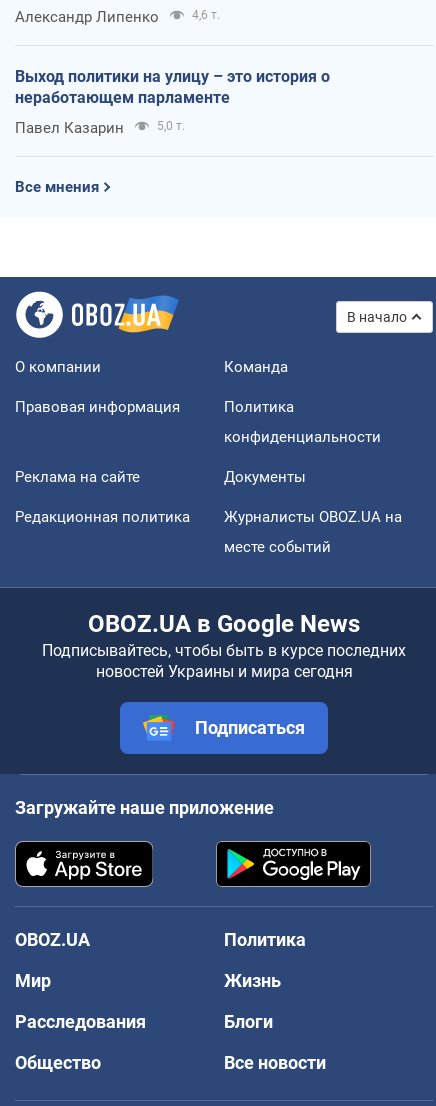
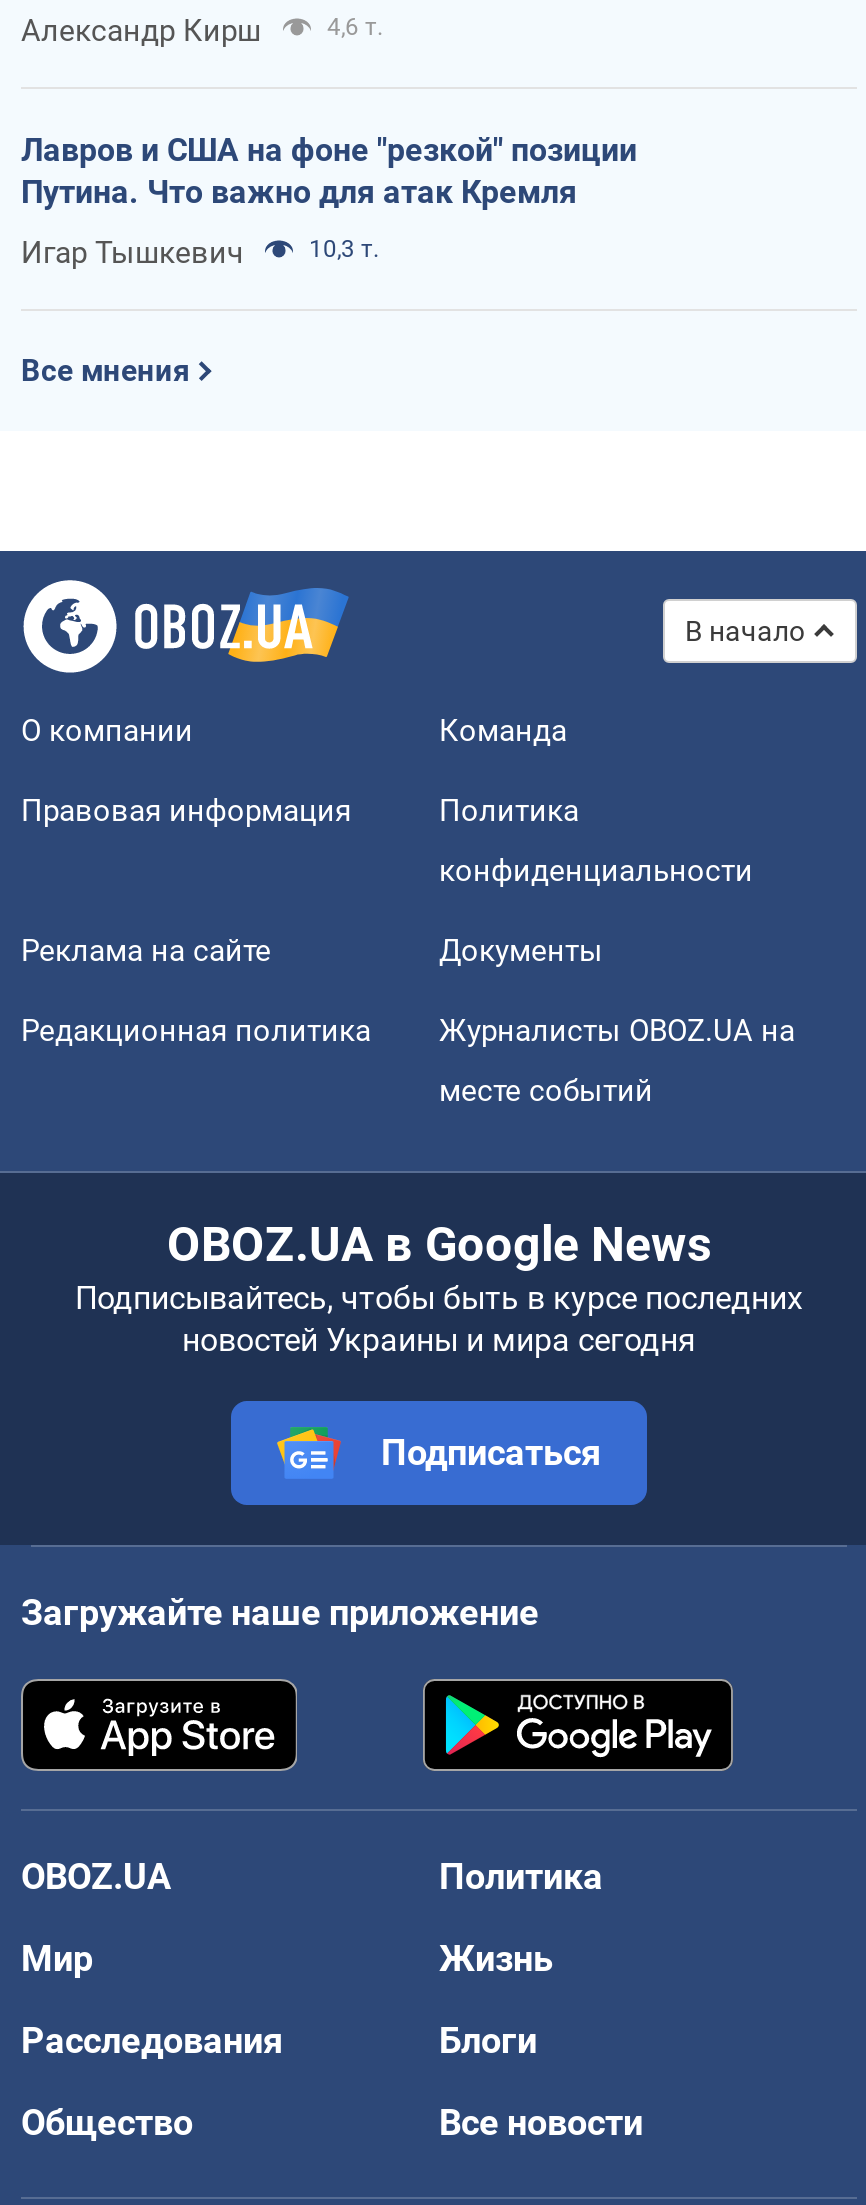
- Александр Липенко
+ Александр Кирш

- Выход политики на улицу – это история о
- неработающем парламенте
+ Лавров и США на фоне "резкой" позиции
+ Путина. Что важно для атак Кремля

- Павел Казарин
- 5,0 т.
+ Игар Тышкевич
+ 10,3 т.
